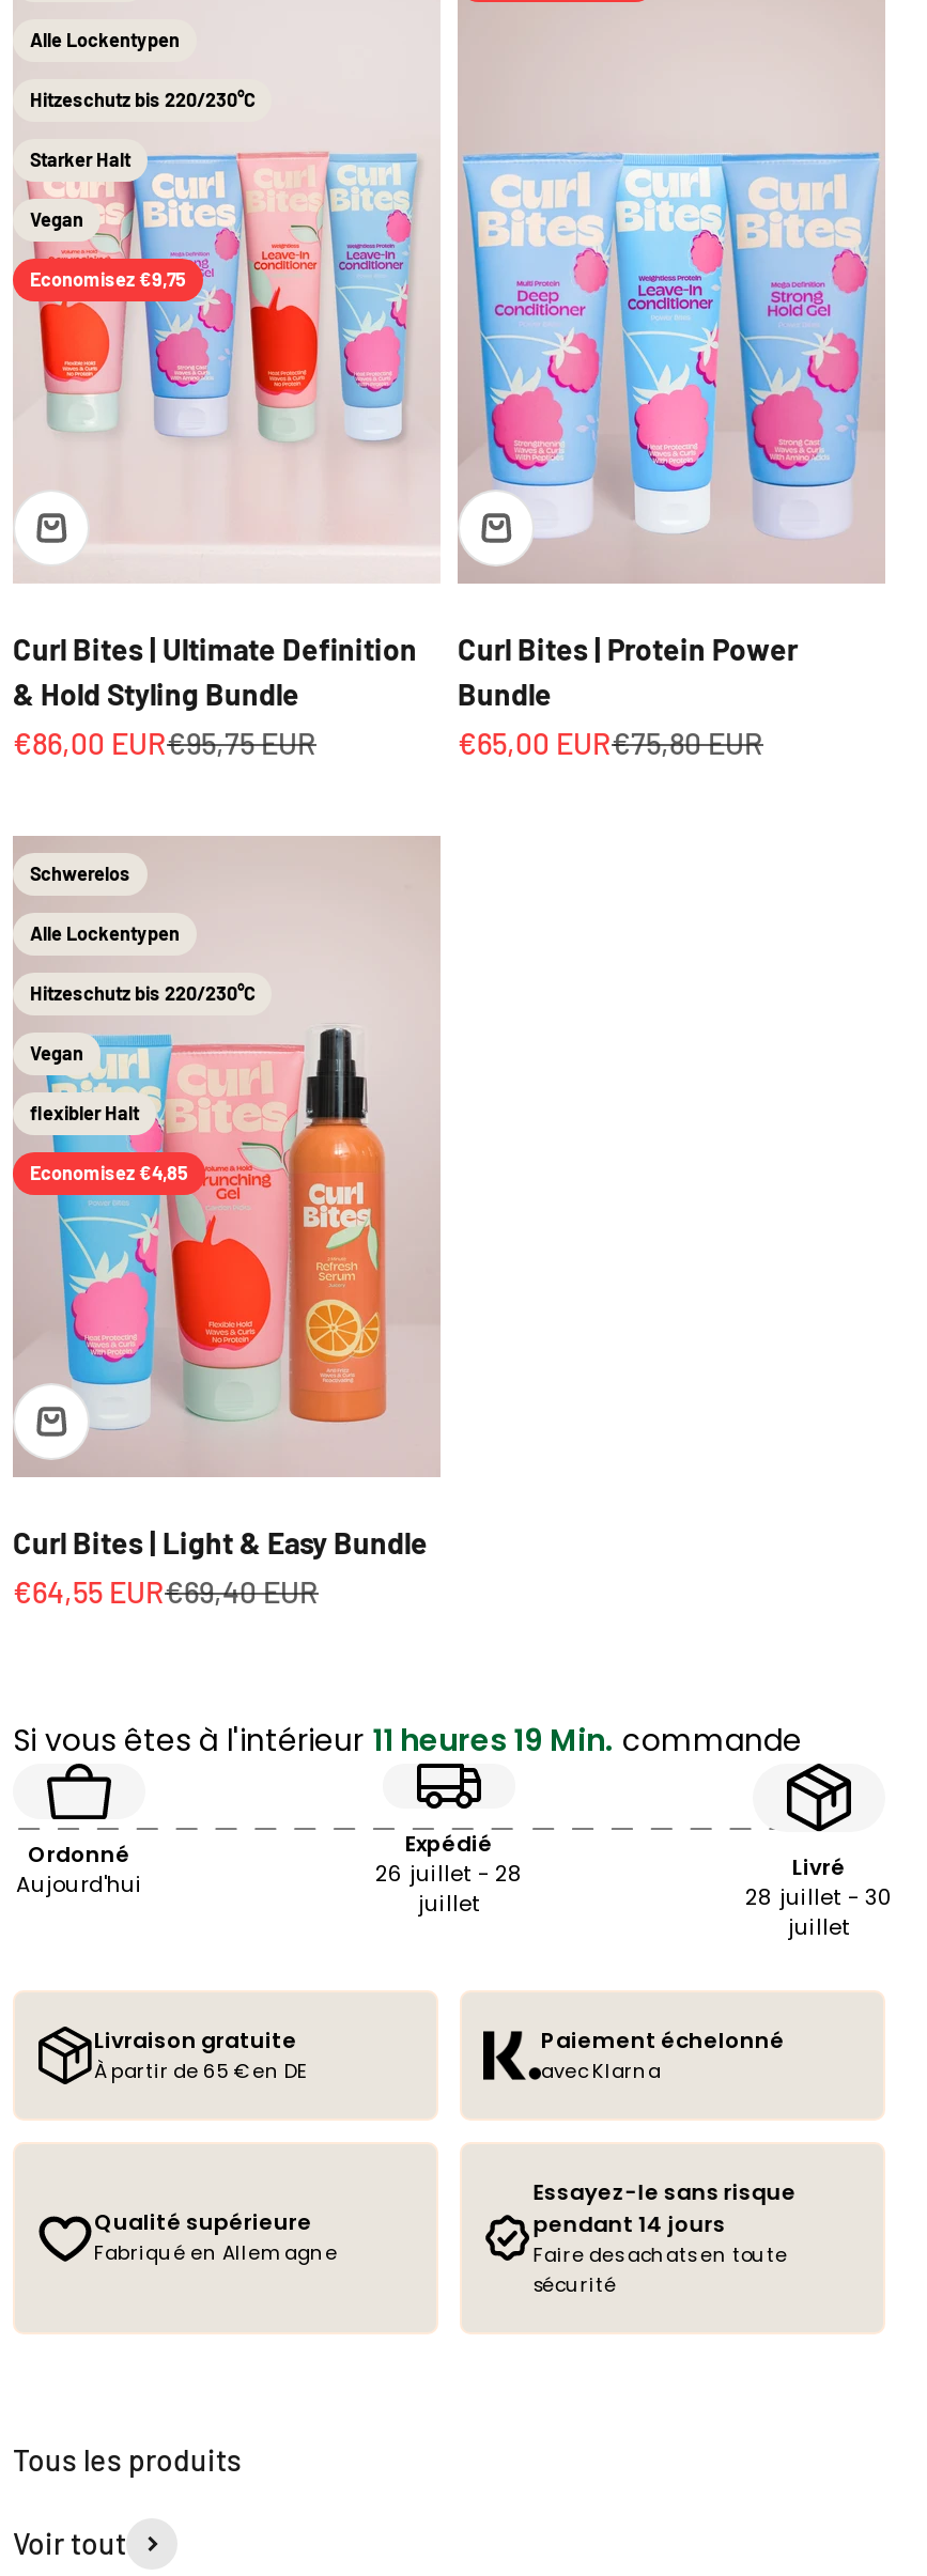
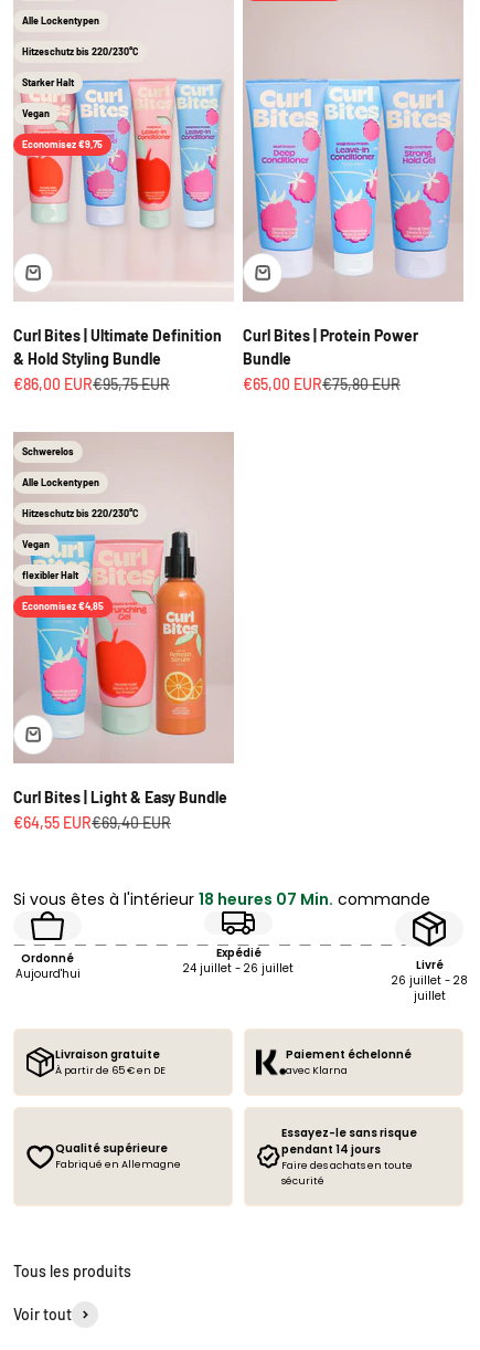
- Si vous êtes à l'intérieur 11 heures 19 Min. commande
+ Si vous êtes à l'intérieur 18 heures 07 Min. commande

- 26 juillet - 28
- juillet
+ 24 juillet - 26 juillet

- 28 juillet - 30
+ 26 juillet - 28
